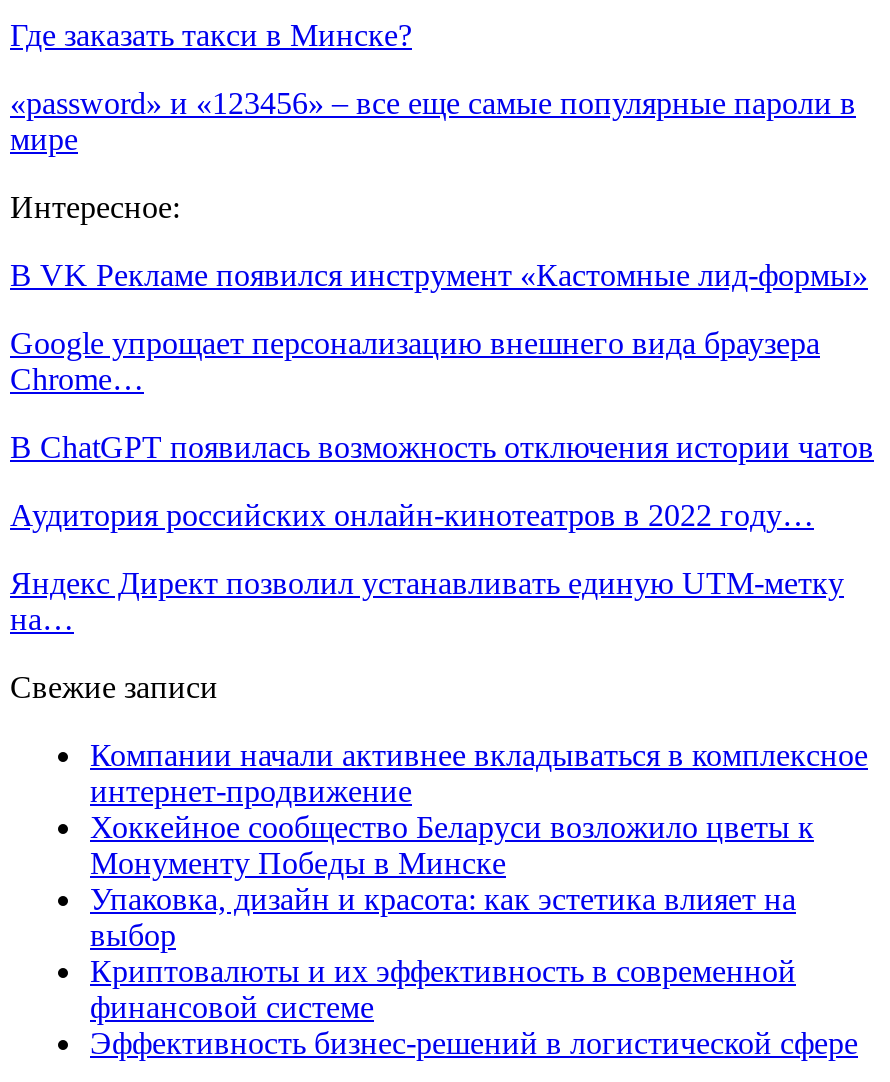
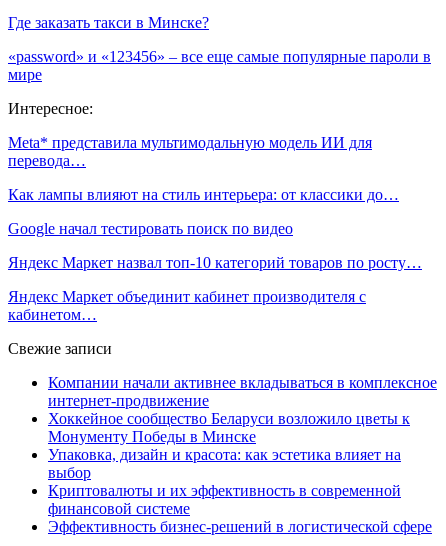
- В VK Рекламе появился инструмент «Кастомные лид-формы»
+ Meta* представила мультимодальную модель ИИ для
+ перевода…

- Google упрощает персонализацию внешнего вида браузера
- Chrome…
+ Как лампы влияют на стиль интерьера: от классики до…

- В ChatGPT появилась возможность отключения истории чатов
+ Google начал тестировать поиск по видео

- Аудитория российских онлайн-кинотеатров в 2022 году…
+ Яндекс Маркет назвал топ-10 категорий товаров по росту…

- Яндекс Директ позволил устанавливать единую UTM-метку
- на…
+ Яндекс Маркет объединит кабинет производителя с
+ кабинетом…
